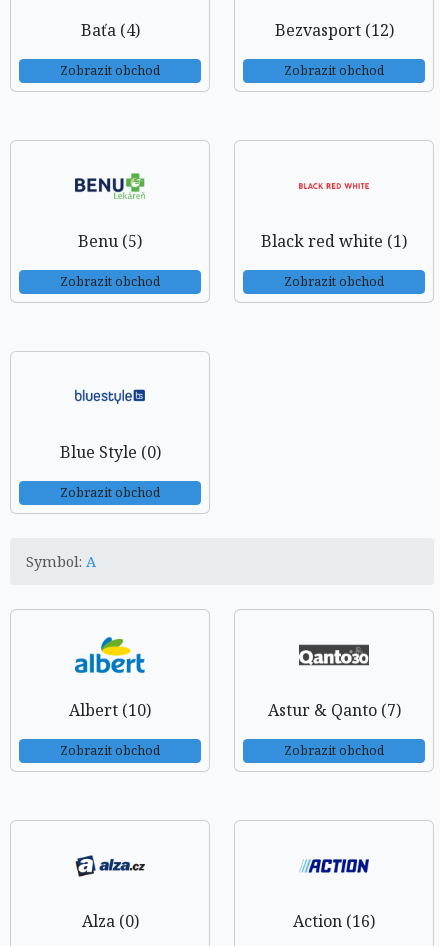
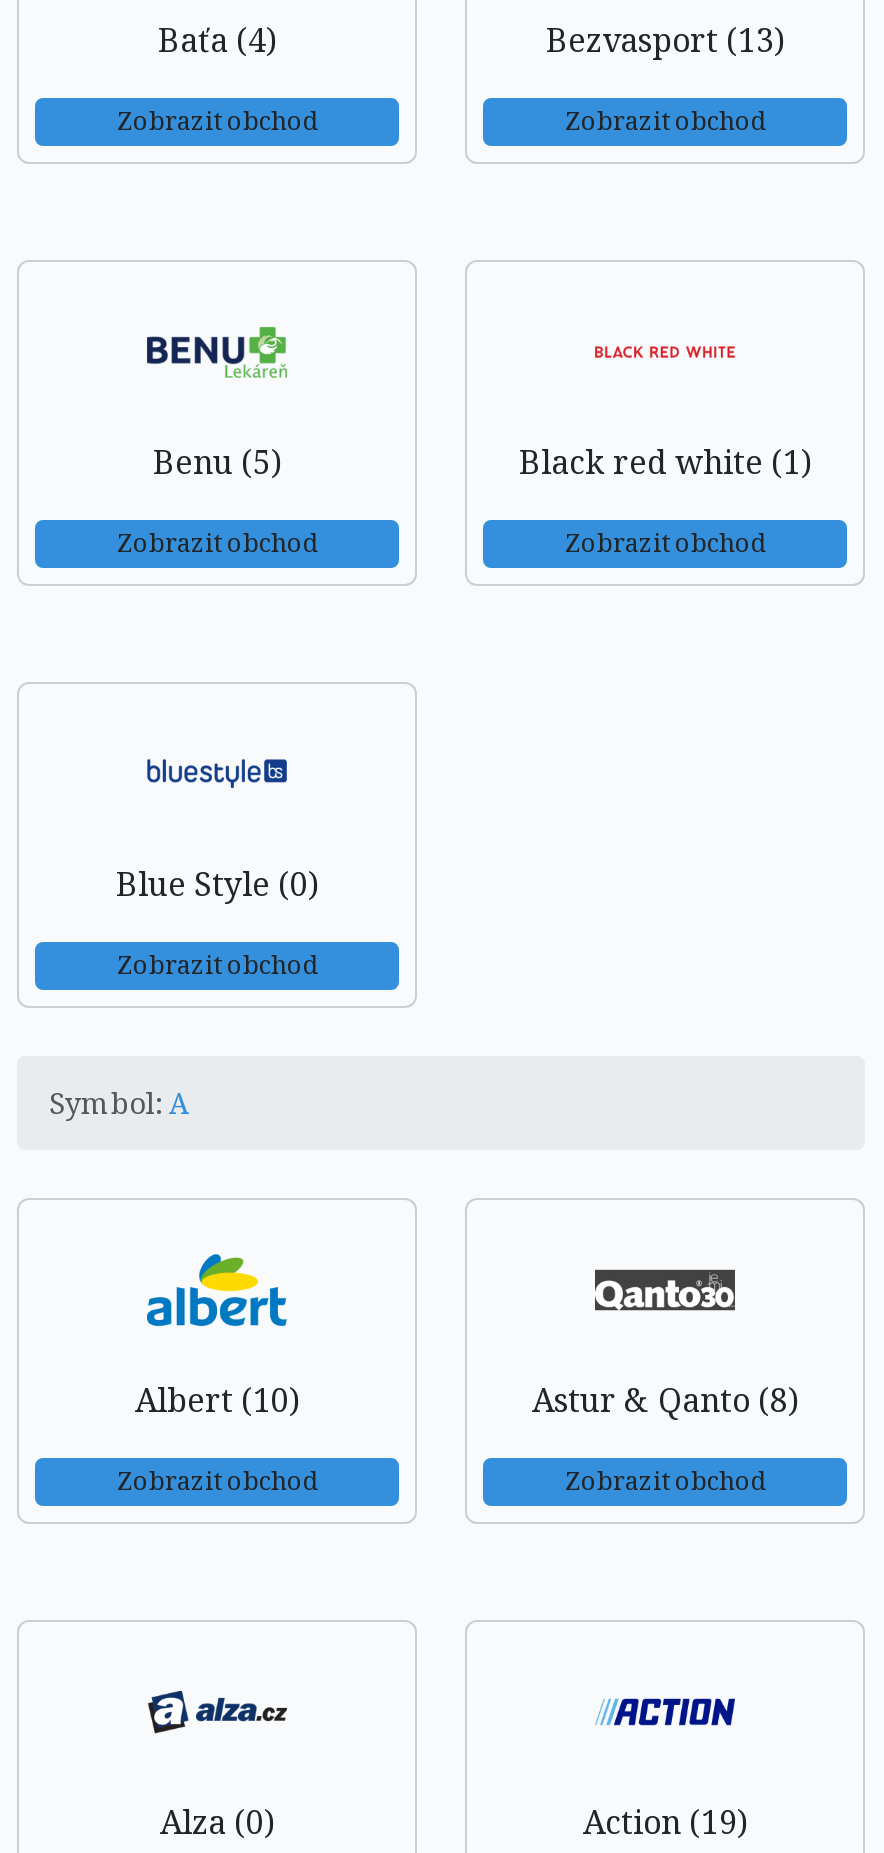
- Bezvasport (12)
+ Bezvasport (13)

- Astur & Qanto (7)
+ Astur & Qanto (8)

- Action (16)
+ Action (19)
